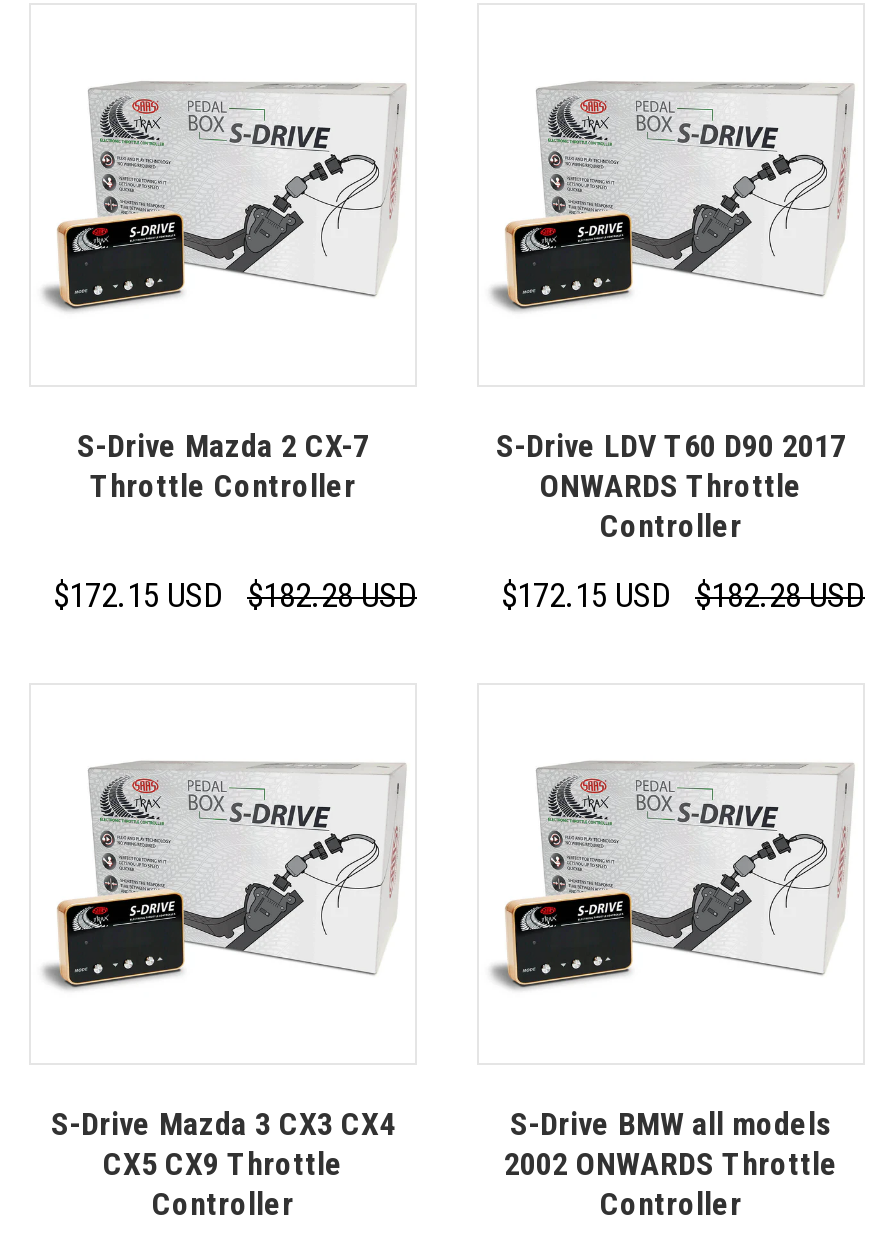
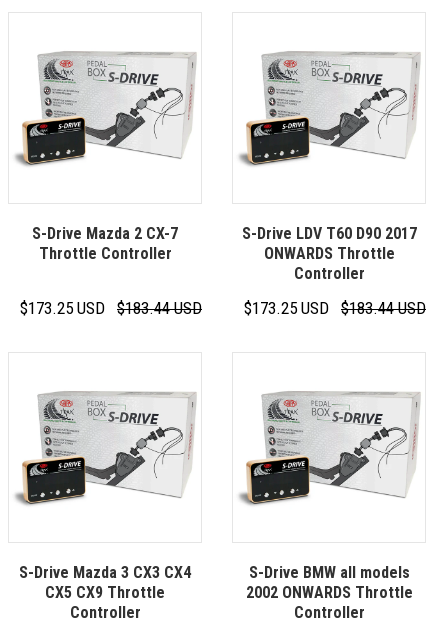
- $172.15 USD $182.28 USD
+ $173.25 USD $183.44 USD

- $172.15 USD $182.28 USD
+ $173.25 USD $183.44 USD
